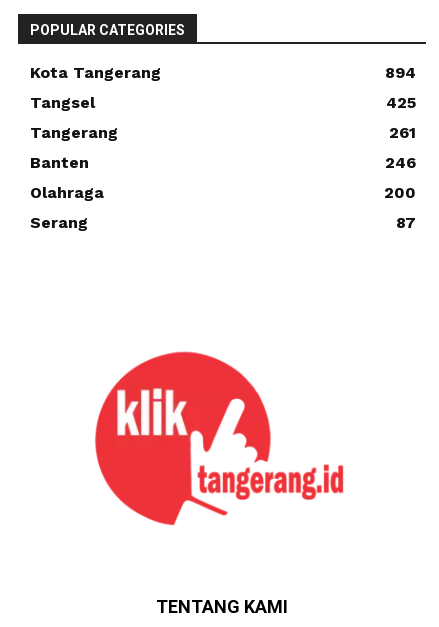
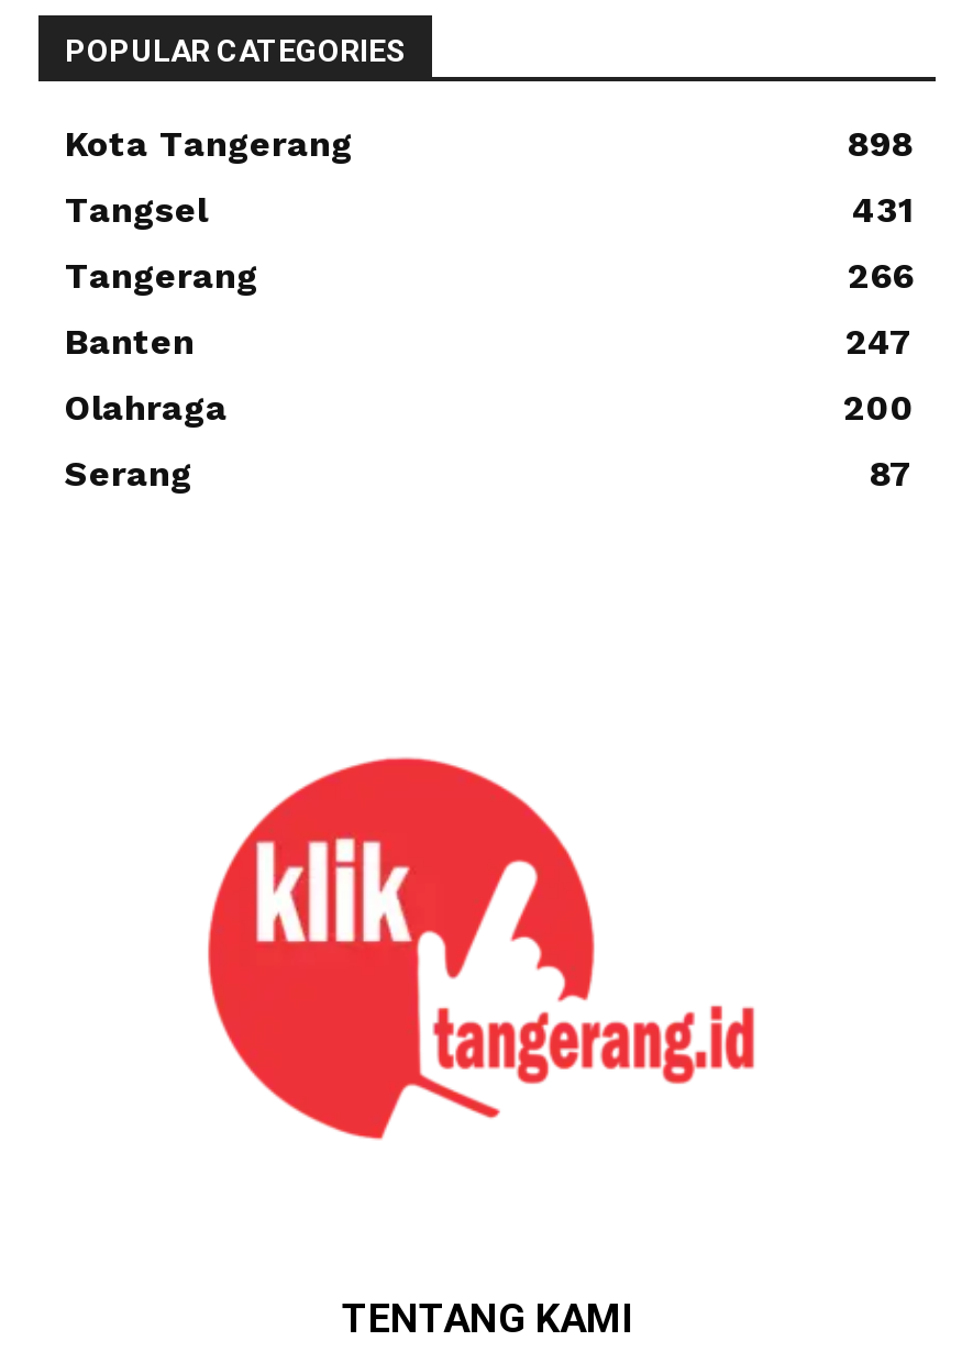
- 894
+ 898

- 425
+ 431

- 261
+ 266

- 246
+ 247
